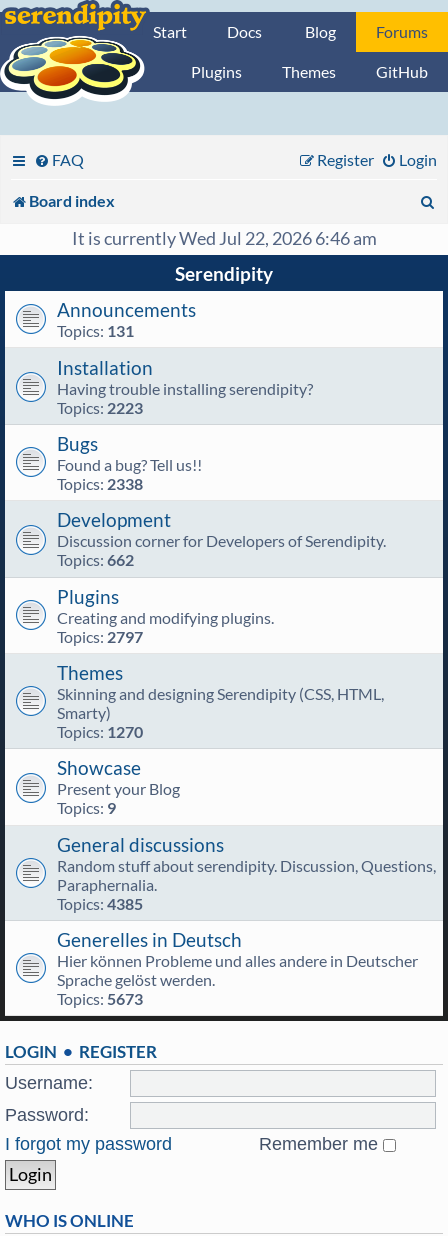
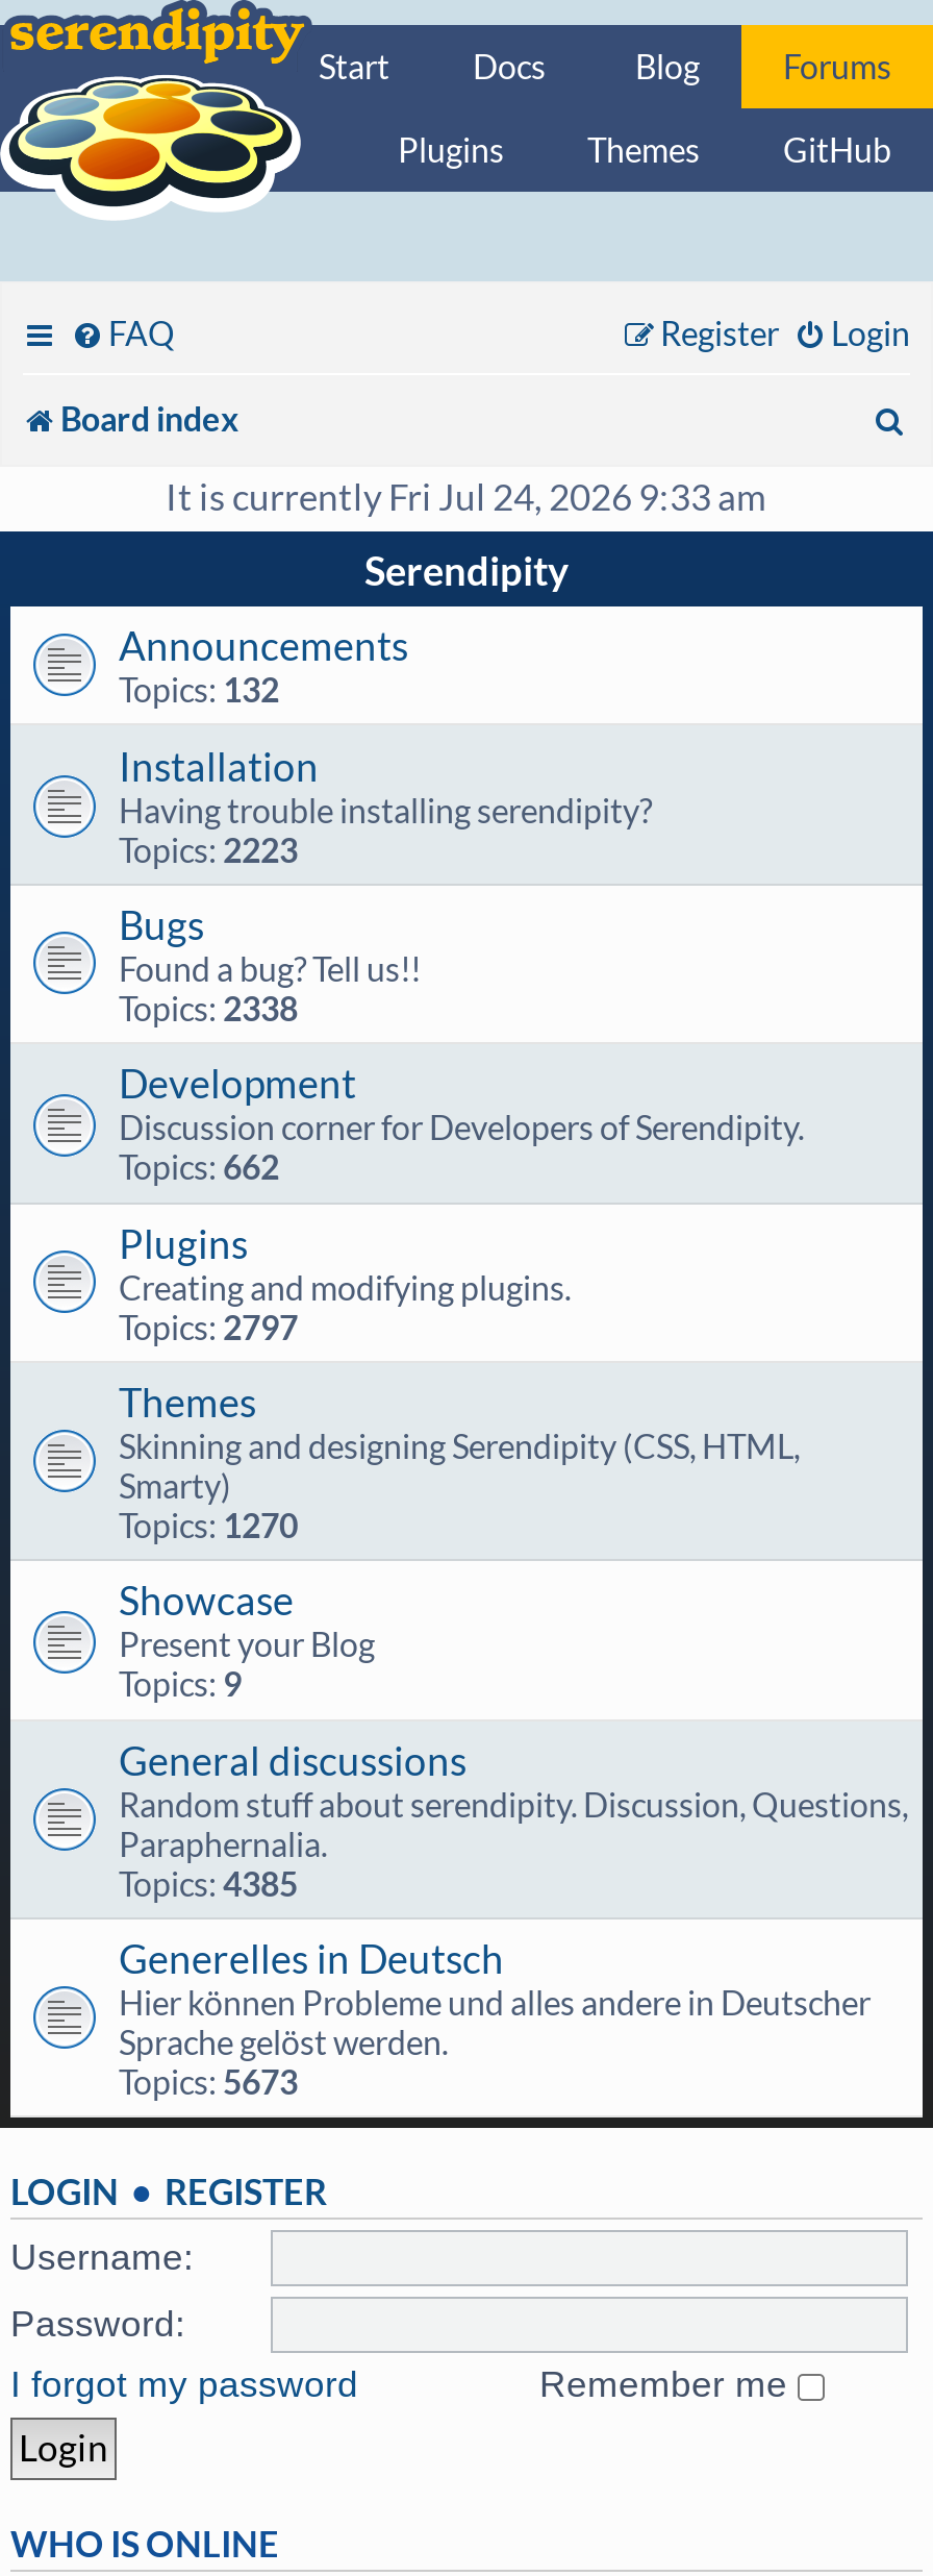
- It is currently Wed Jul 22, 2026 6:46 am
+ It is currently Fri Jul 24, 2026 9:33 am

- Topics: 131
+ Topics: 132
